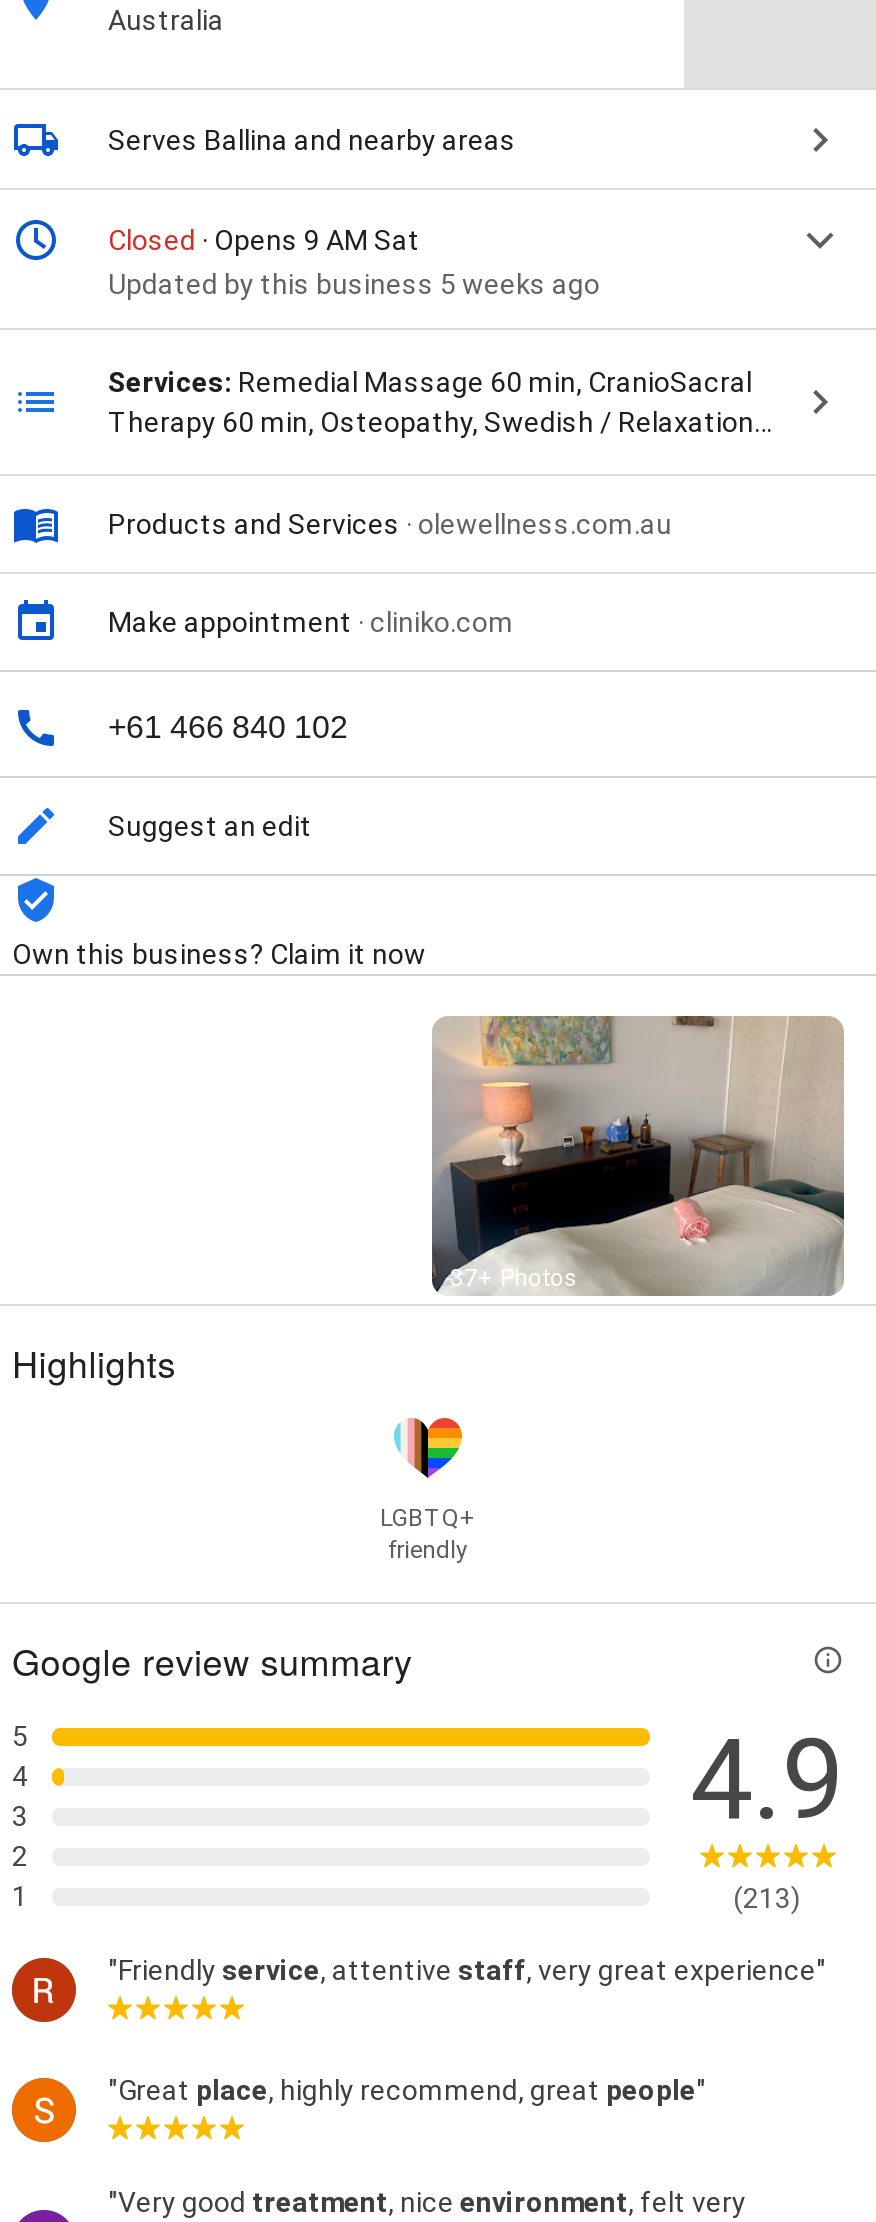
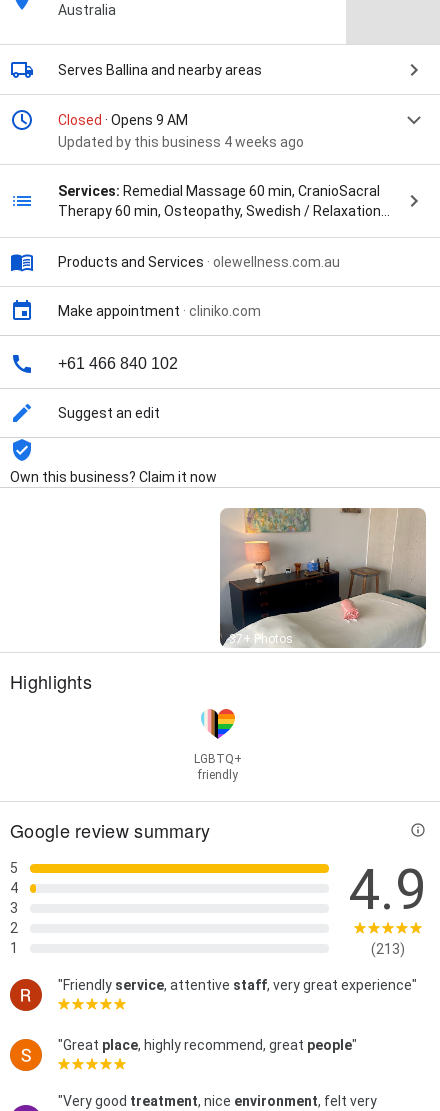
- Closed · Opens 9 AM Sat
- Updated by this business 5 weeks ago
+ Closed · Opens 9 AM
+ Updated by this business 4 weeks ago
